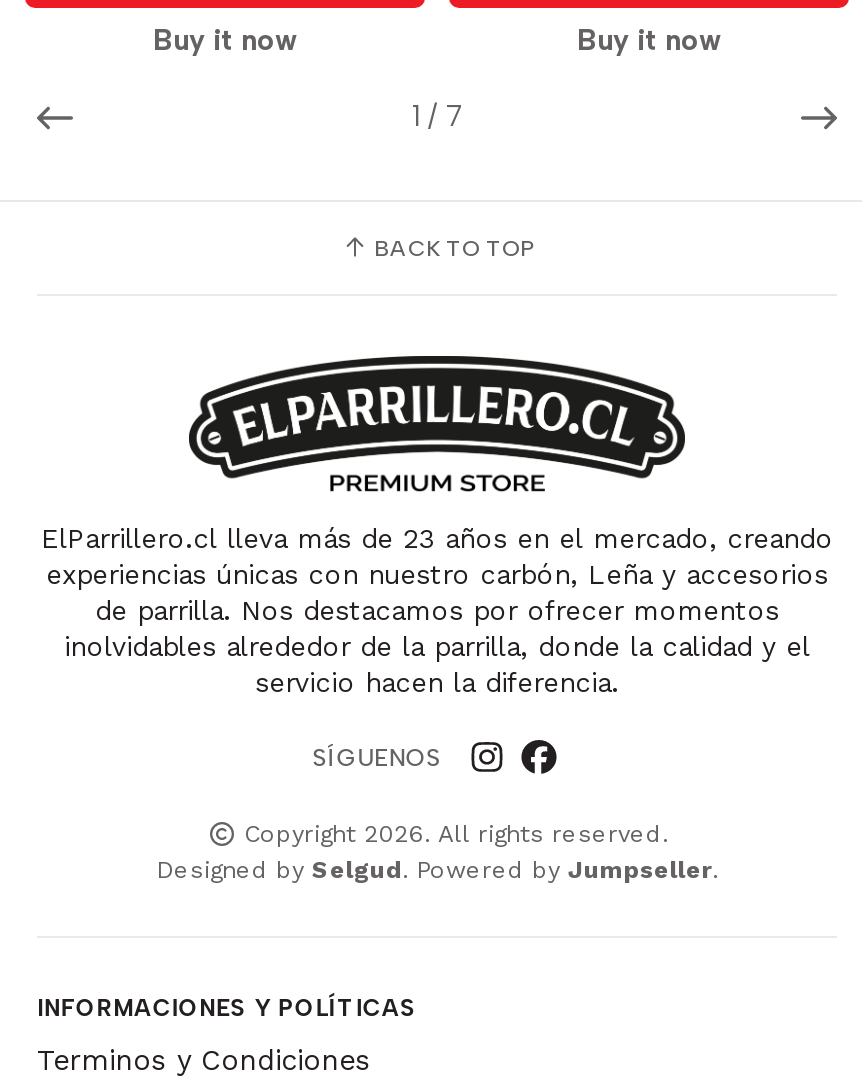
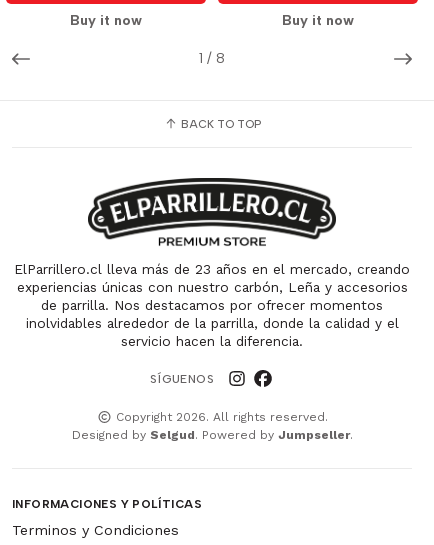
- 1 / 7
+ 1 / 8
